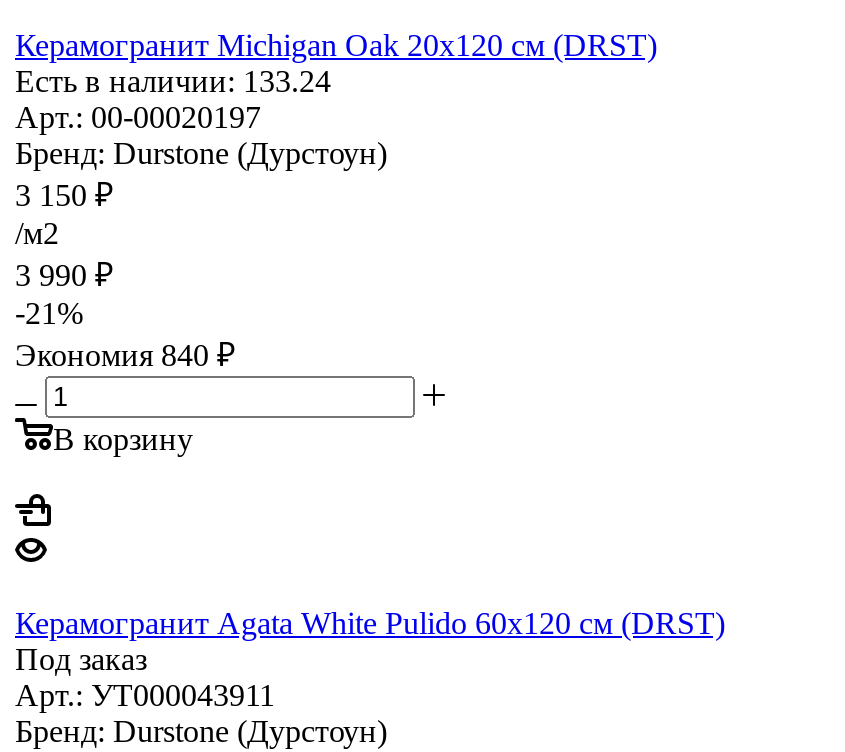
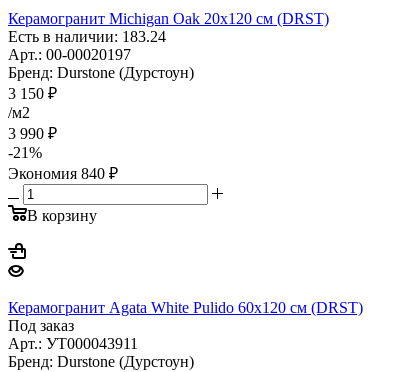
- Есть в наличии: 133.24
+ Есть в наличии: 183.24
